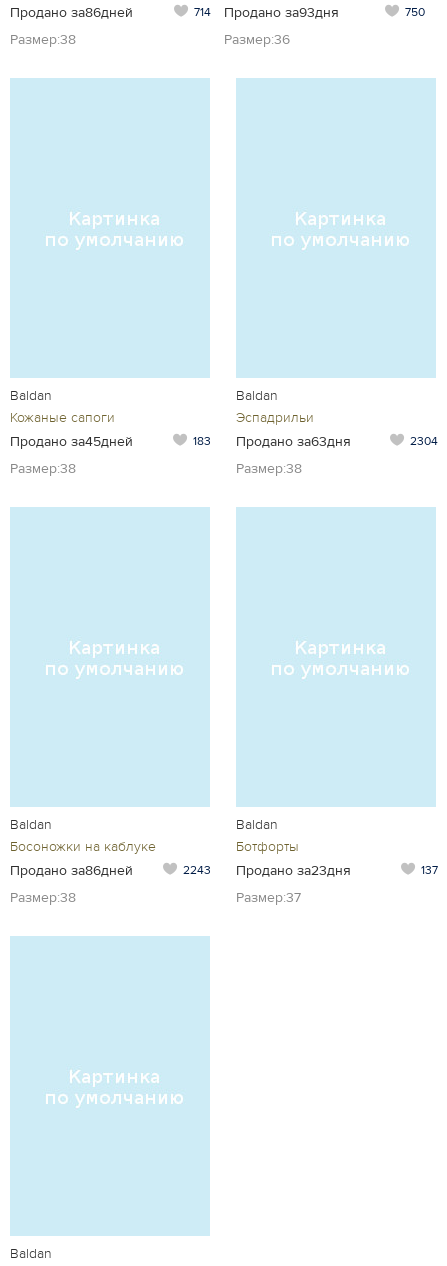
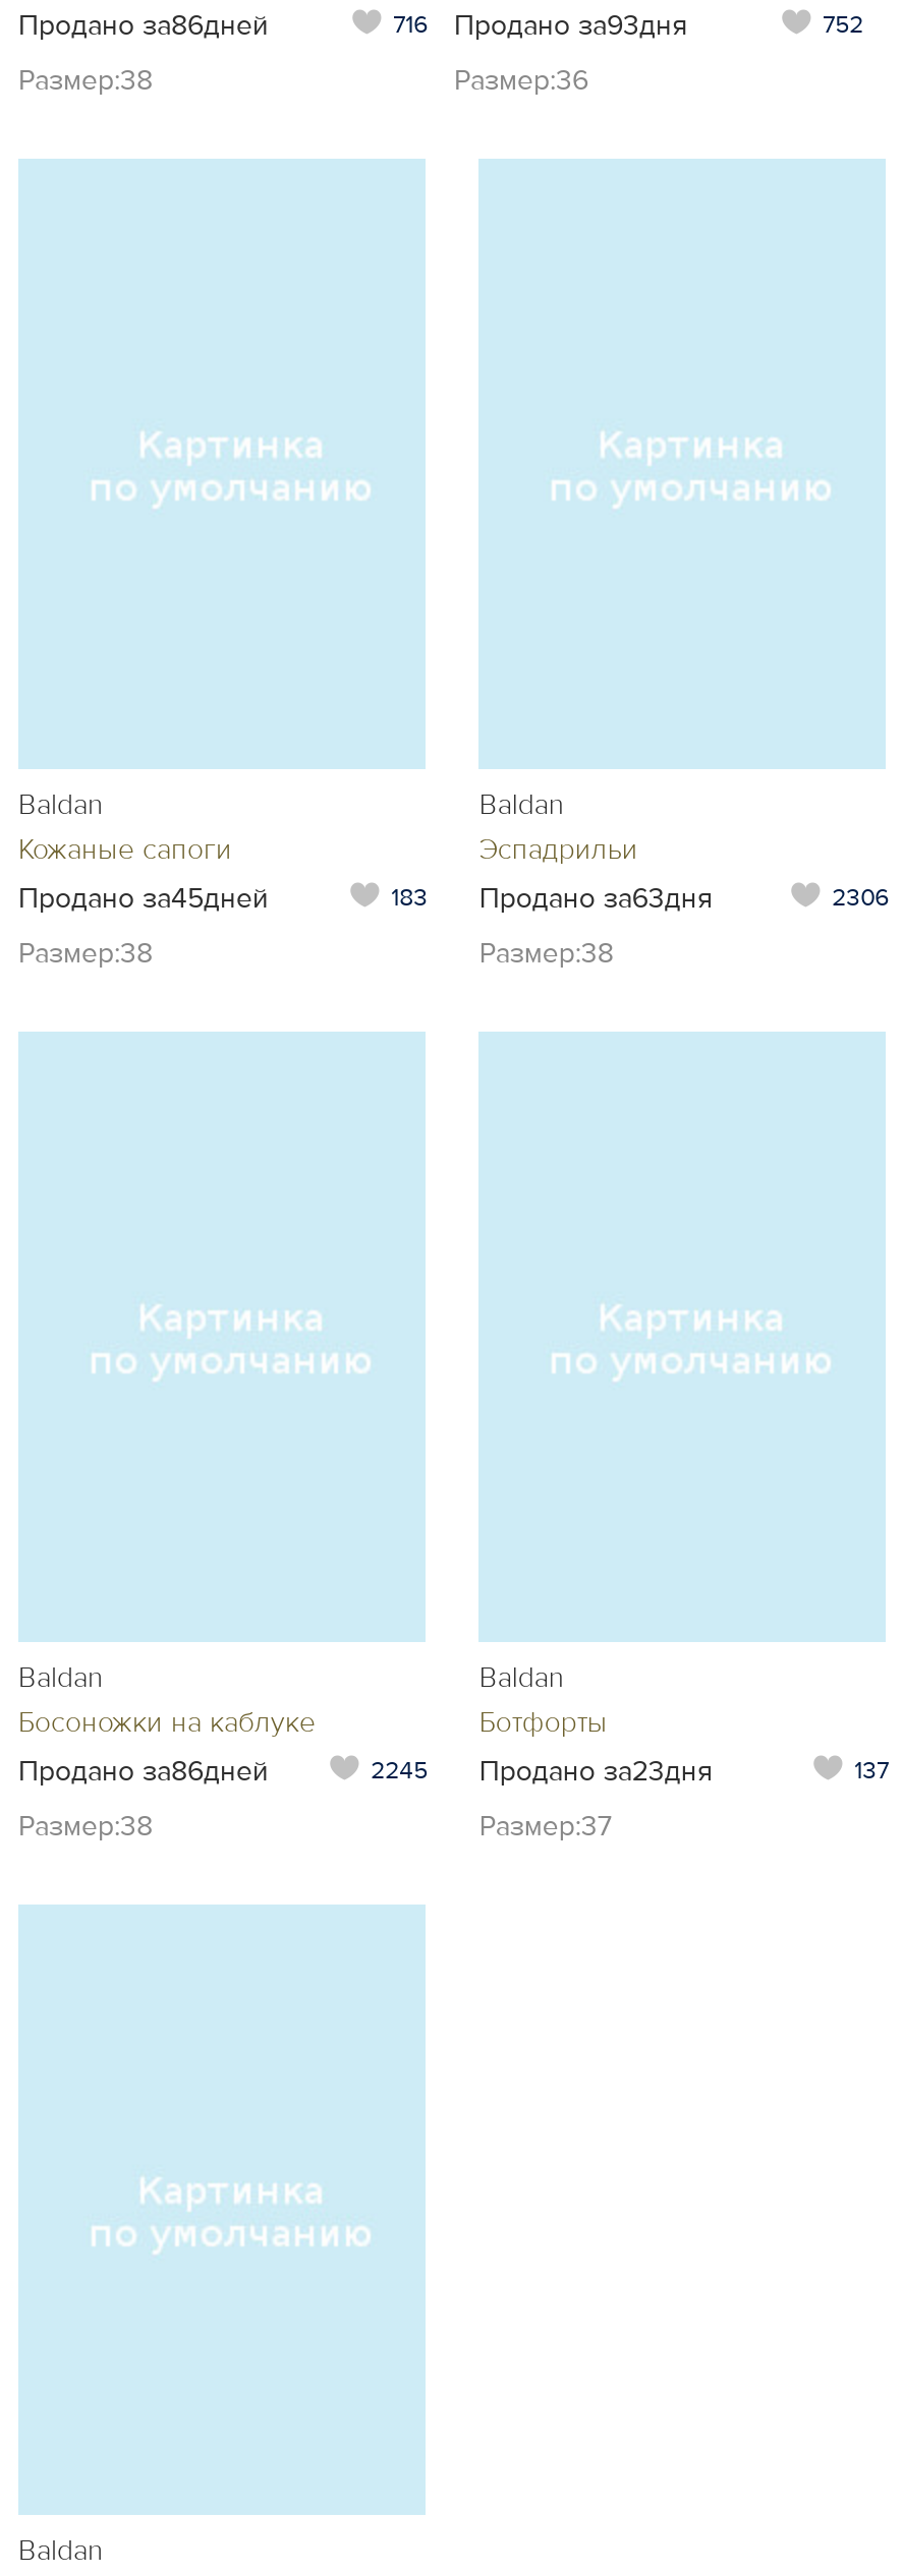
- 714 Продано за93дня
+ 716 Продано за93дня

- 750
+ 752

- 2304
+ 2306

- 2243 Продано за23дня
+ 2245 Продано за23дня
